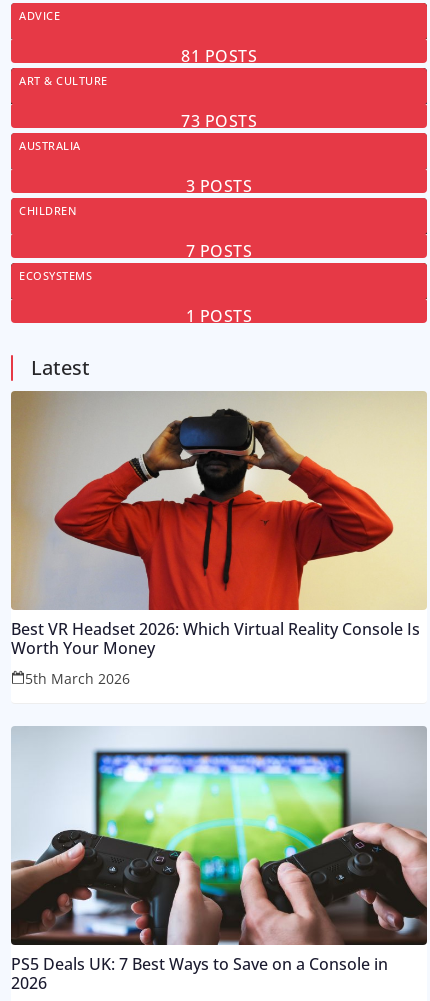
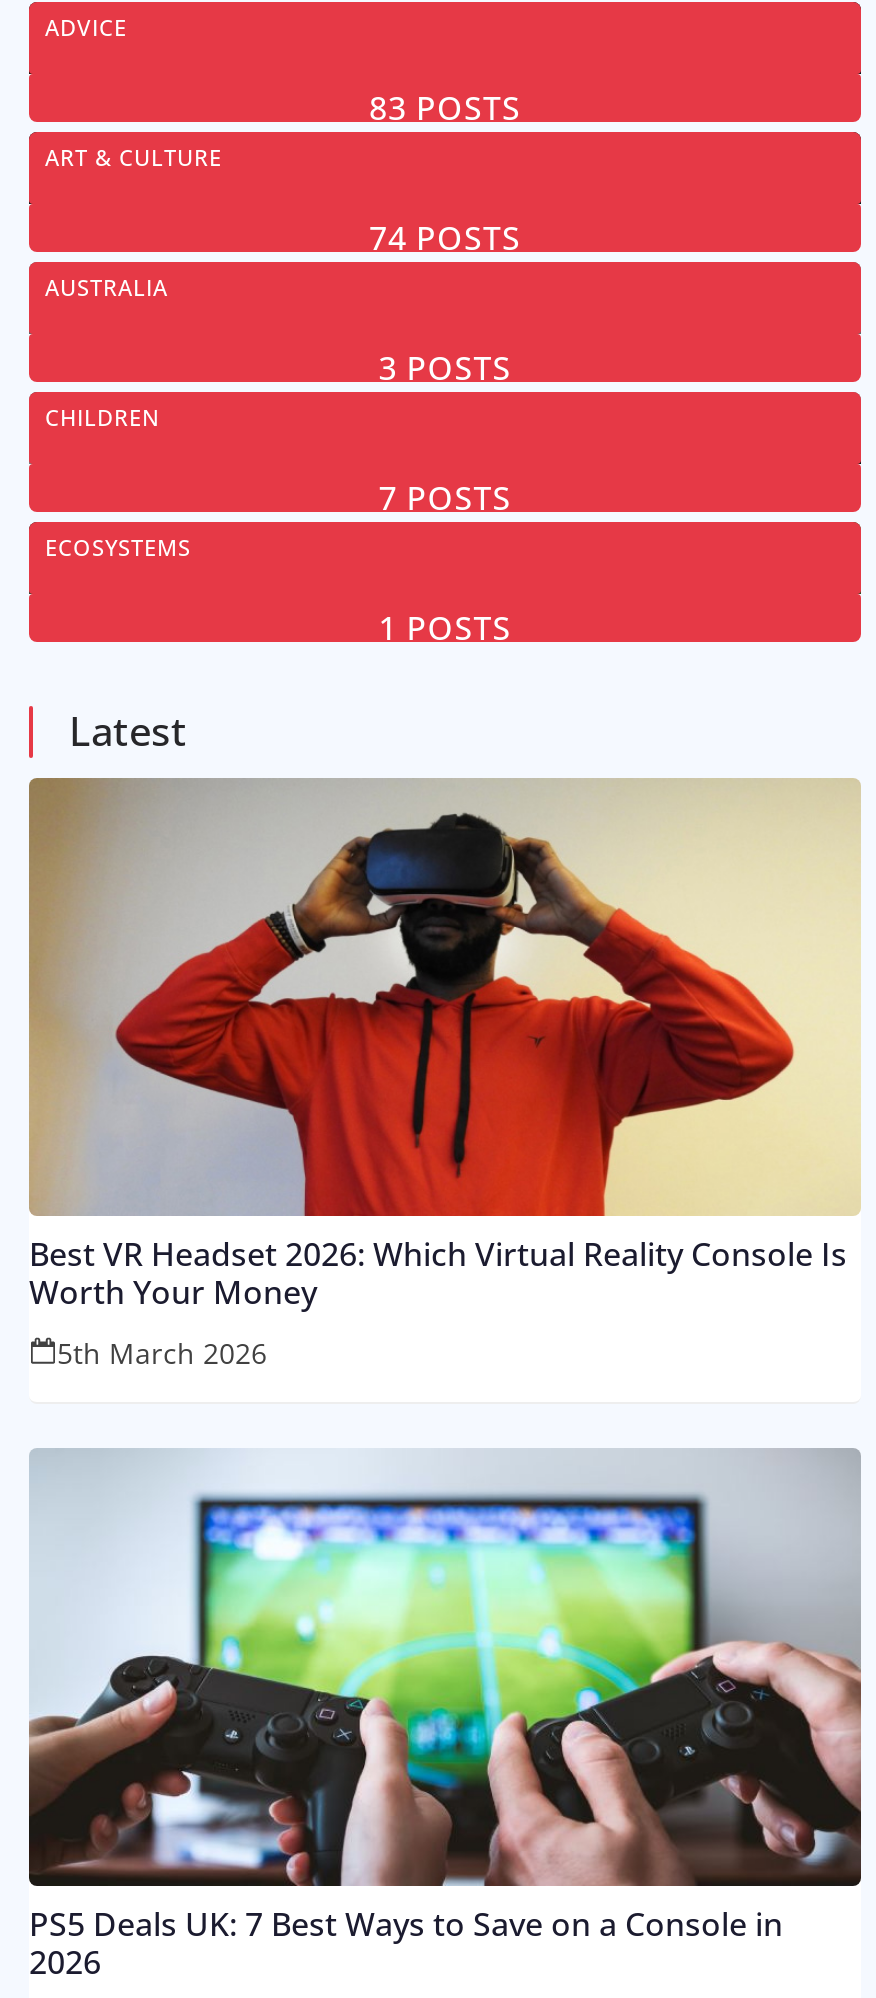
- 81 POSTS
+ 83 POSTS

- 73 POSTS
+ 74 POSTS
